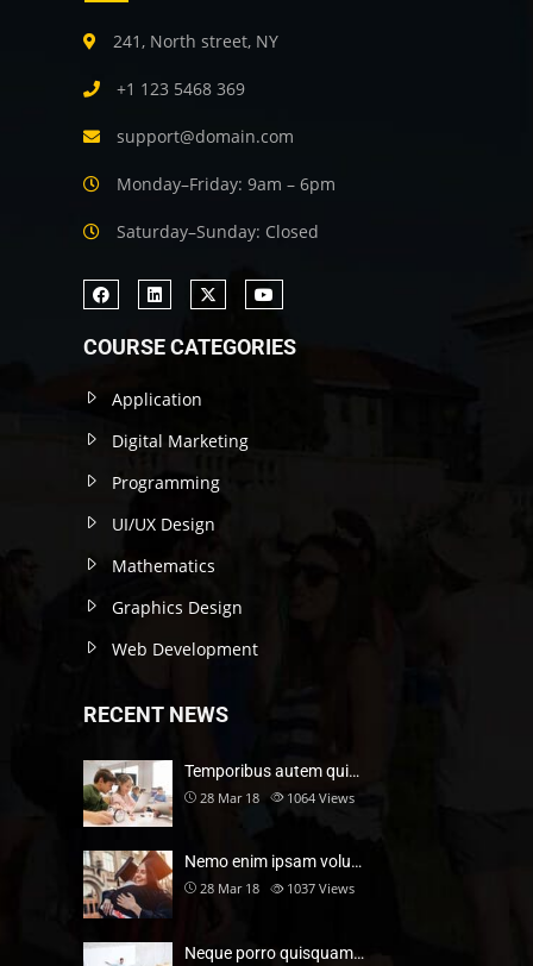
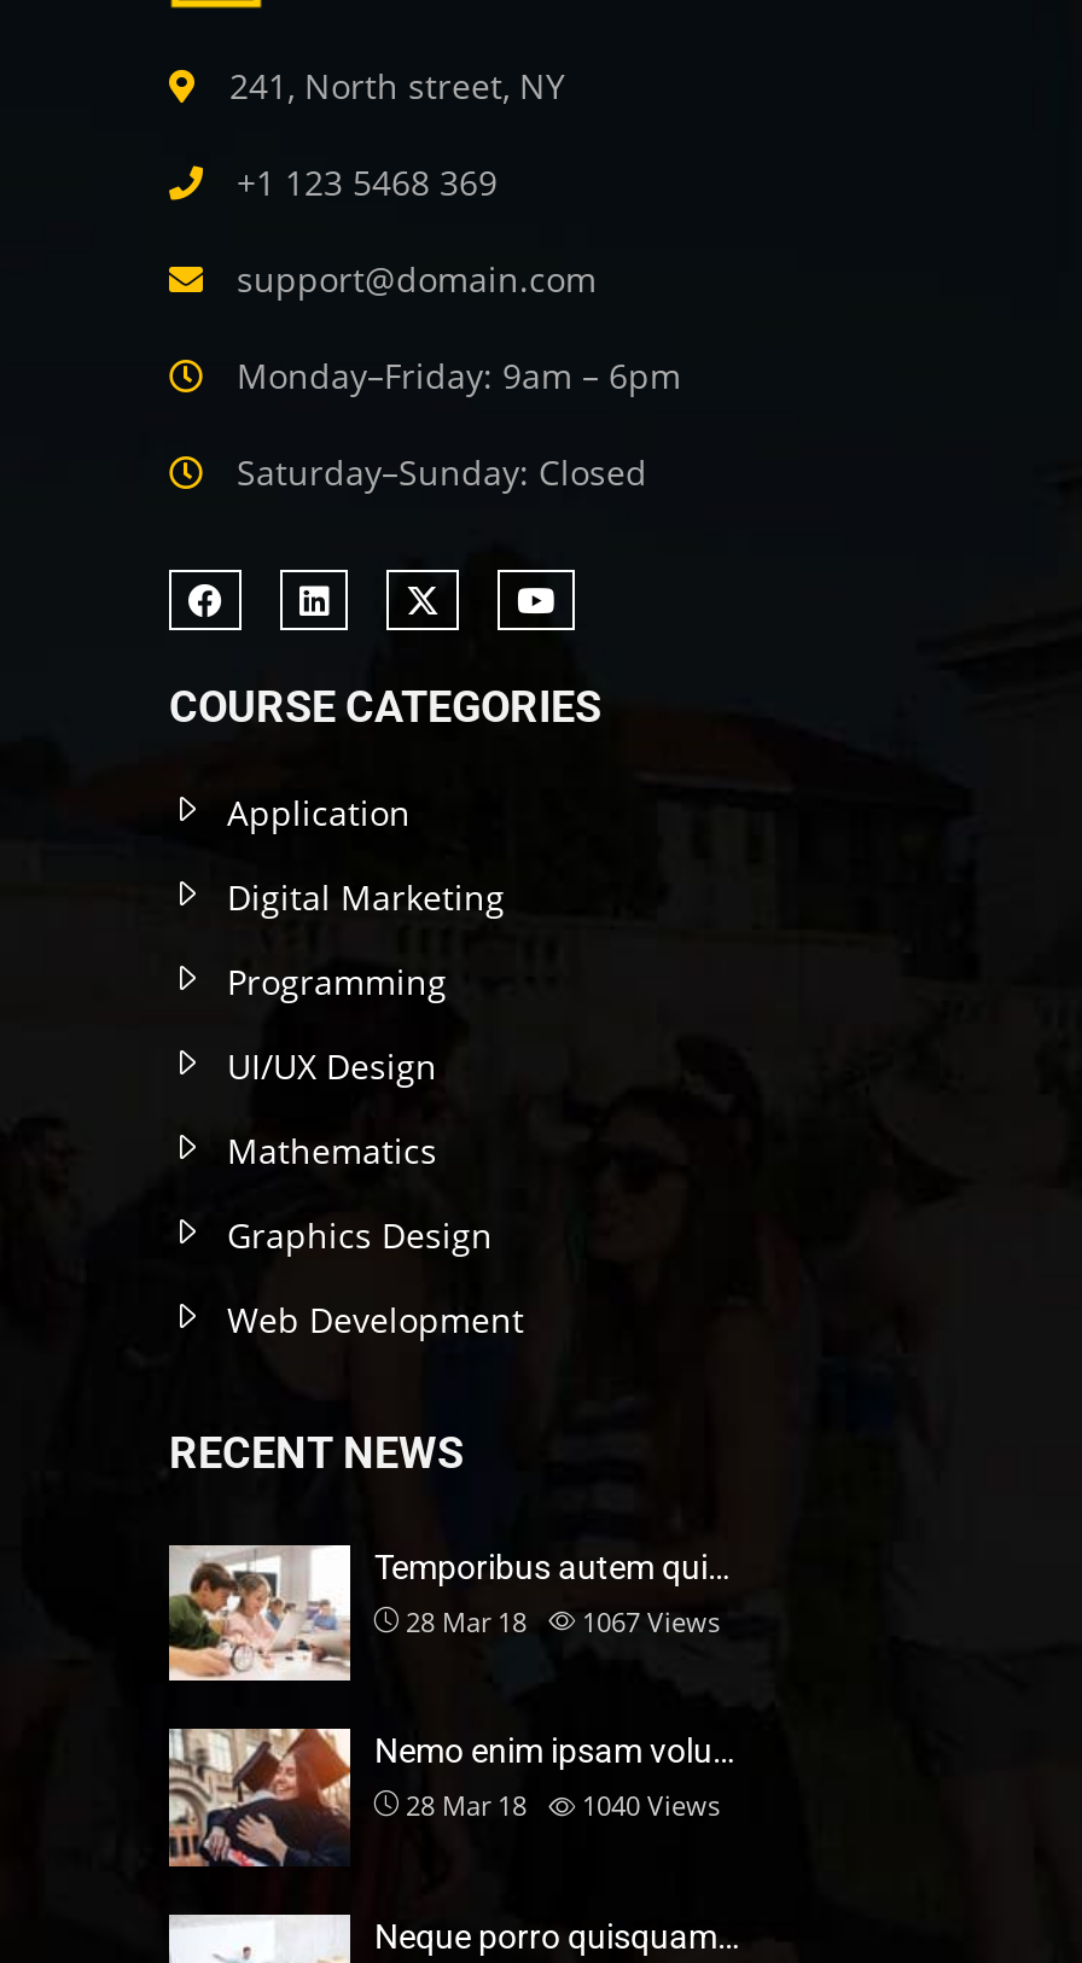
- 28 Mar 18 1064 Views
+ 28 Mar 18 1067 Views

- 28 Mar 18 1037 Views
+ 28 Mar 18 1040 Views
